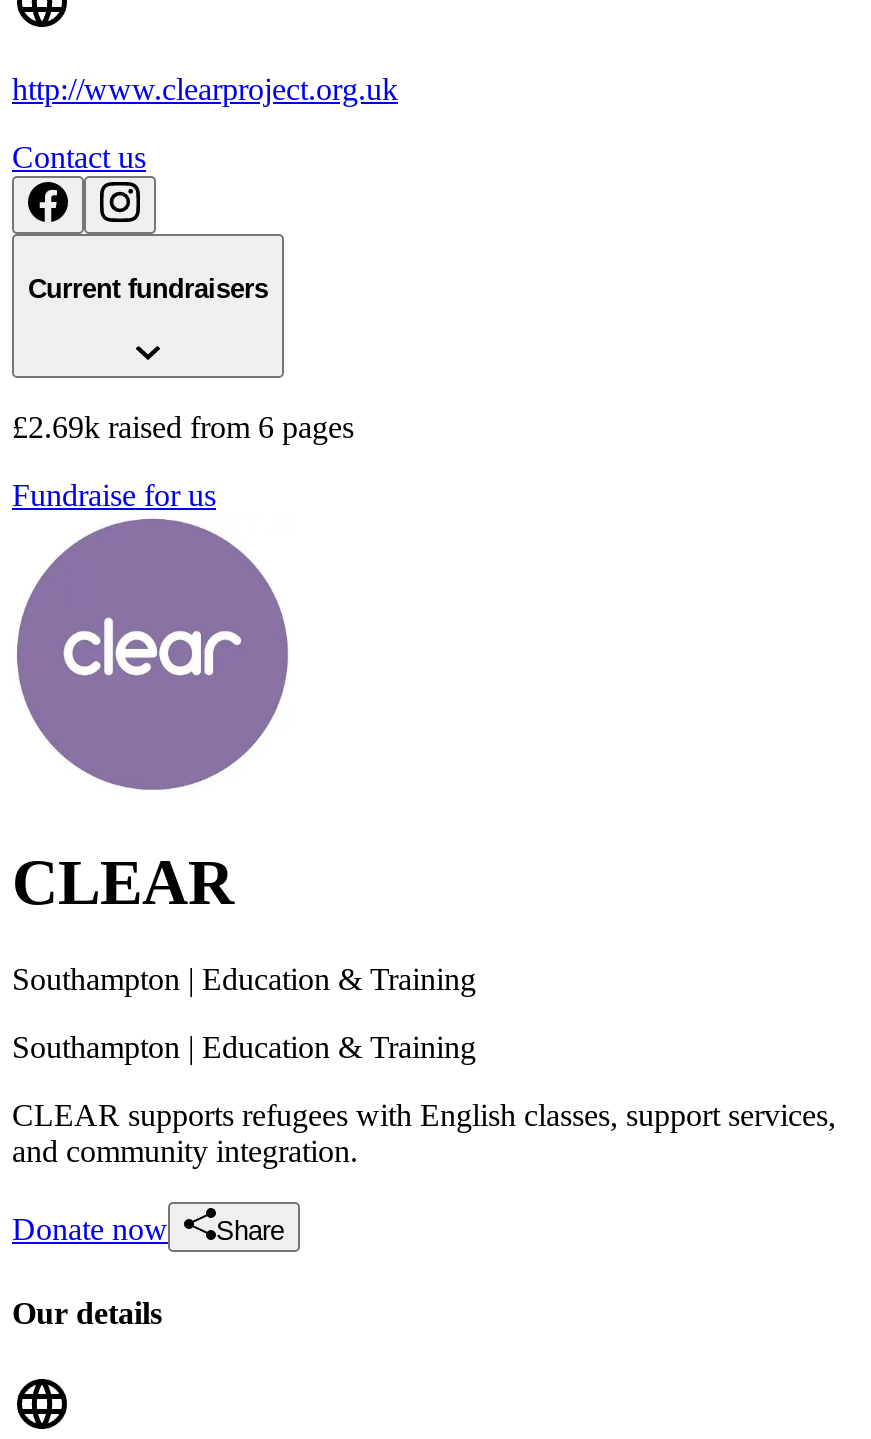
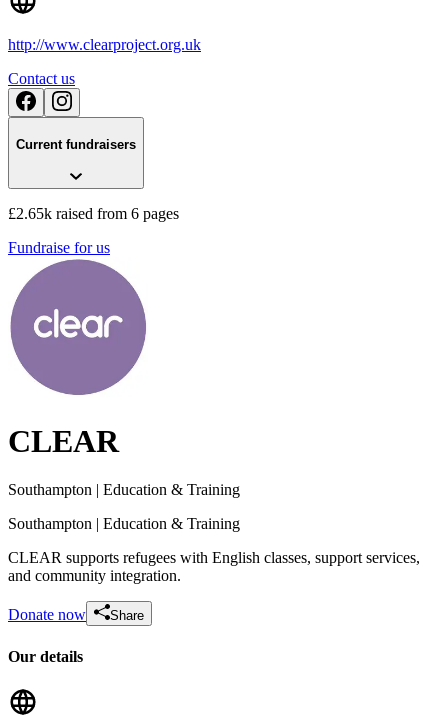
- £2.69k raised from 6 pages
+ £2.65k raised from 6 pages
